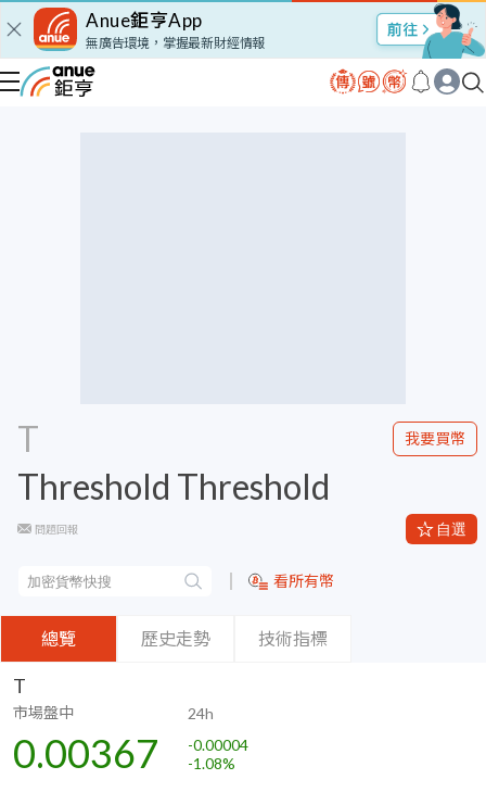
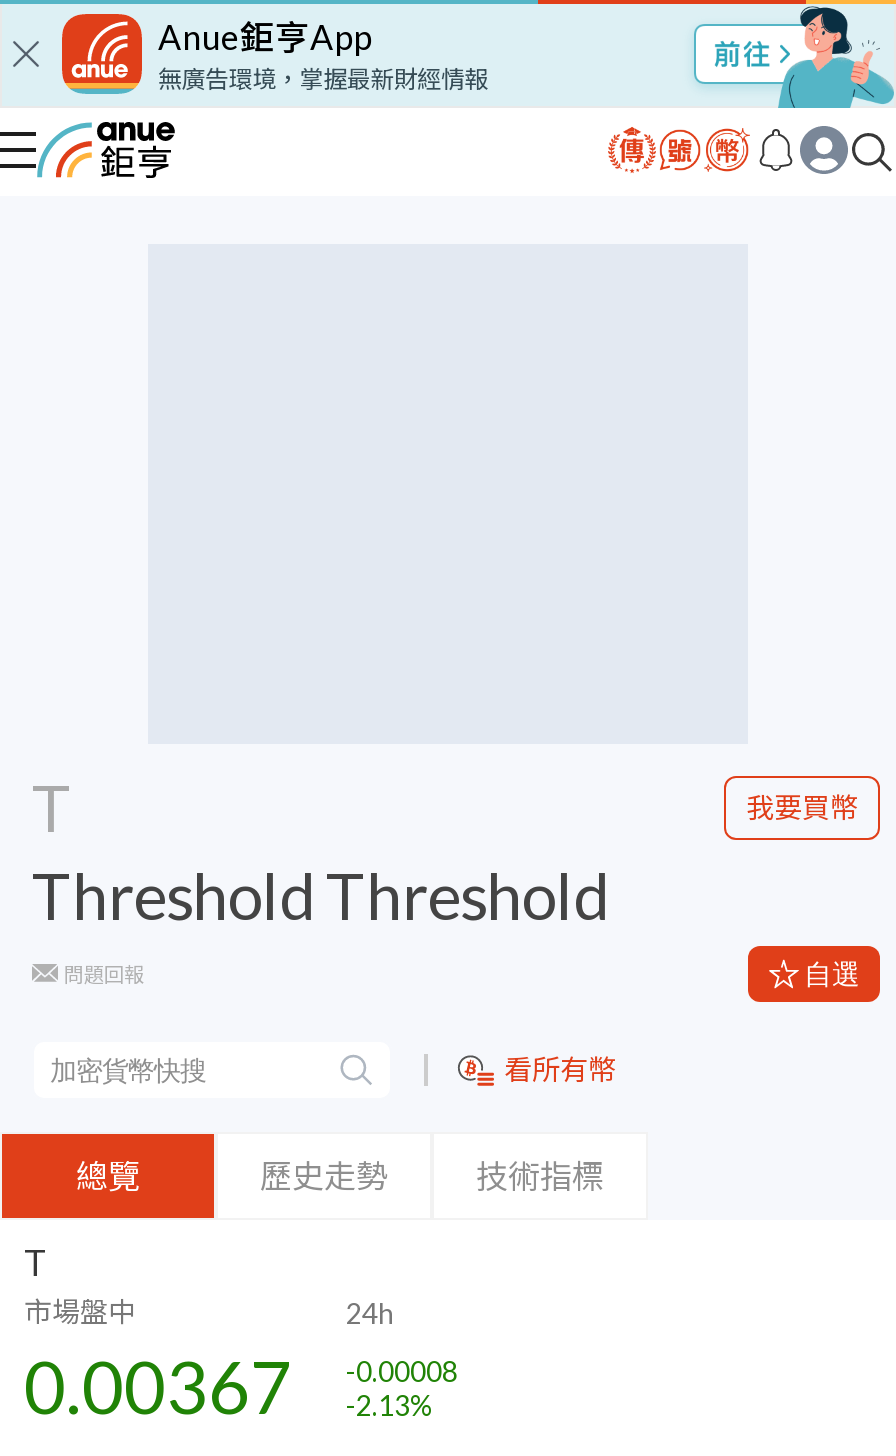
- -0.00004
+ -0.00008

- -1.08%
+ -2.13%
